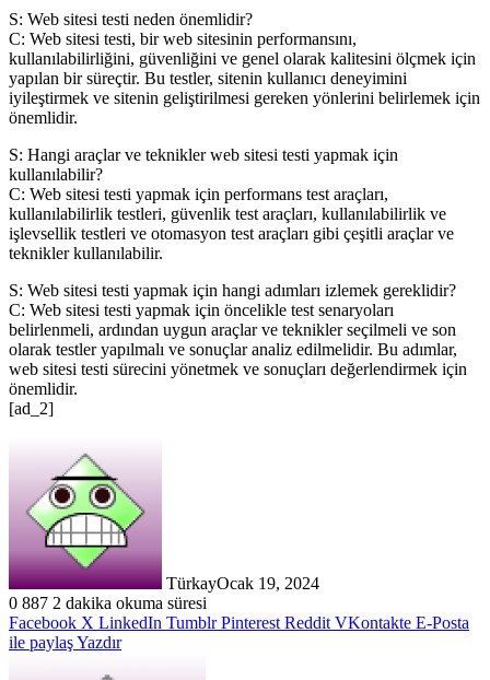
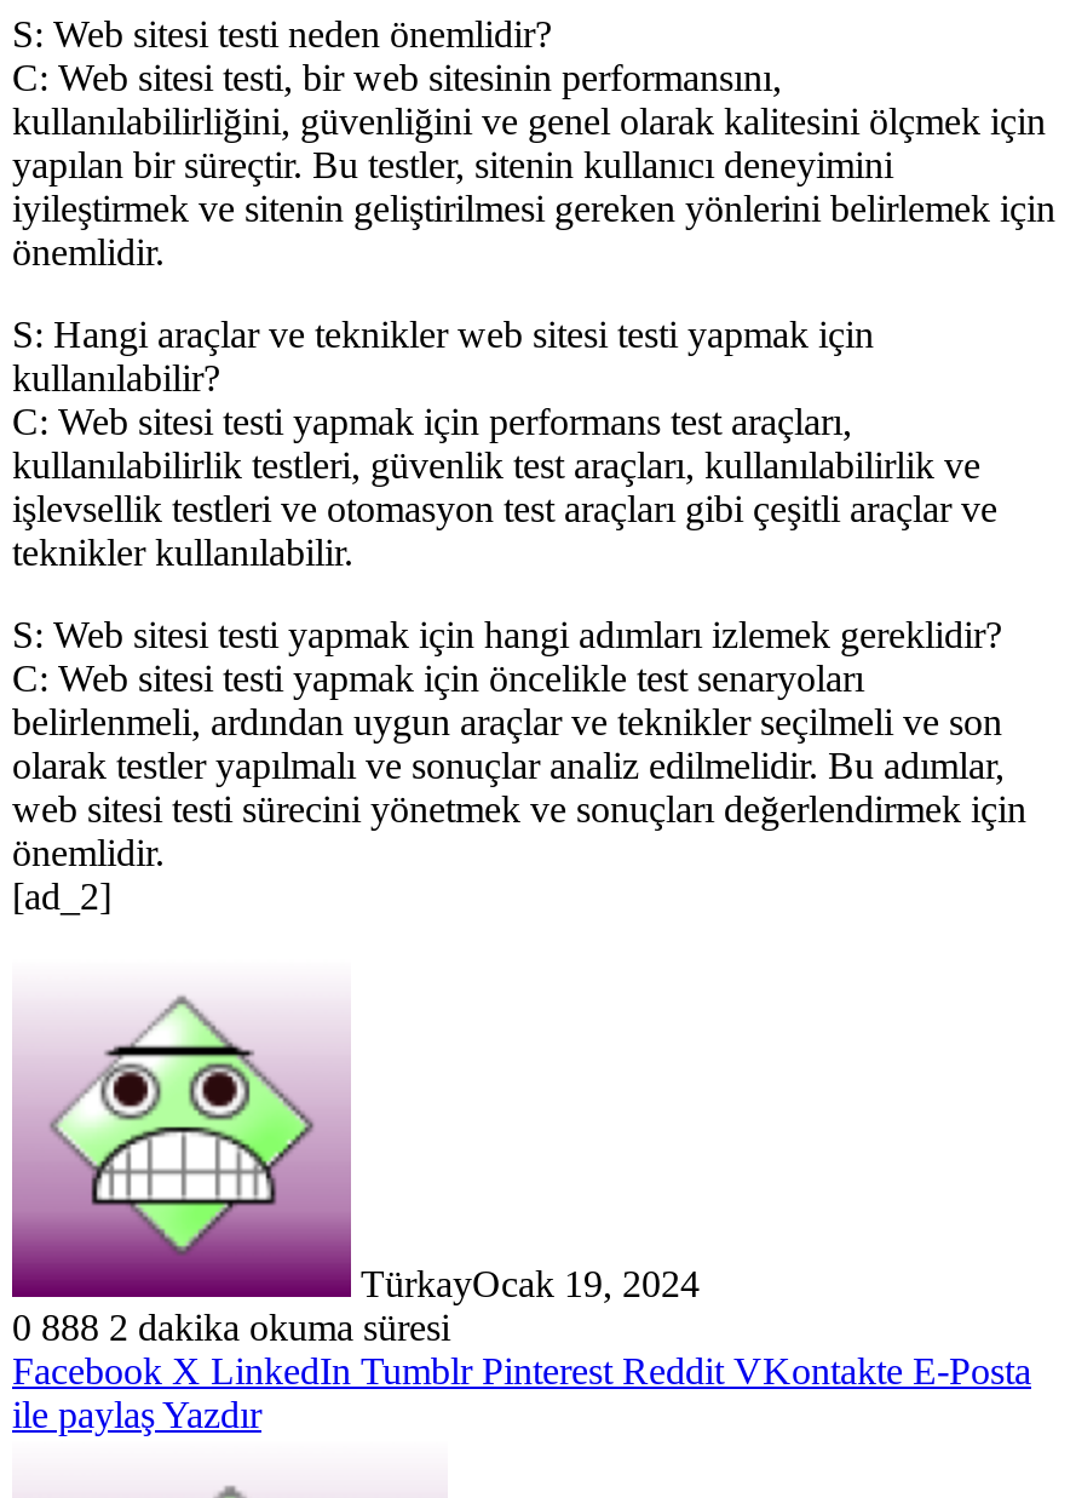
- 0 887 2 dakika okuma süresi
+ 0 888 2 dakika okuma süresi
